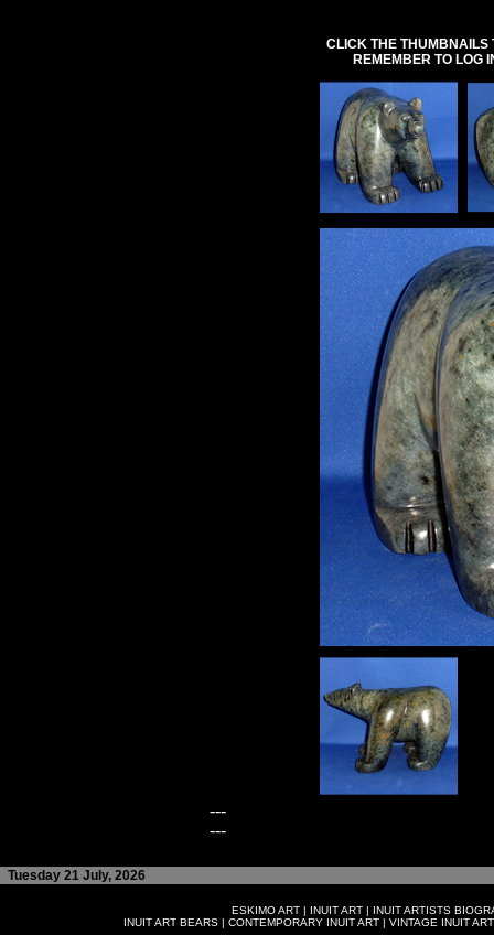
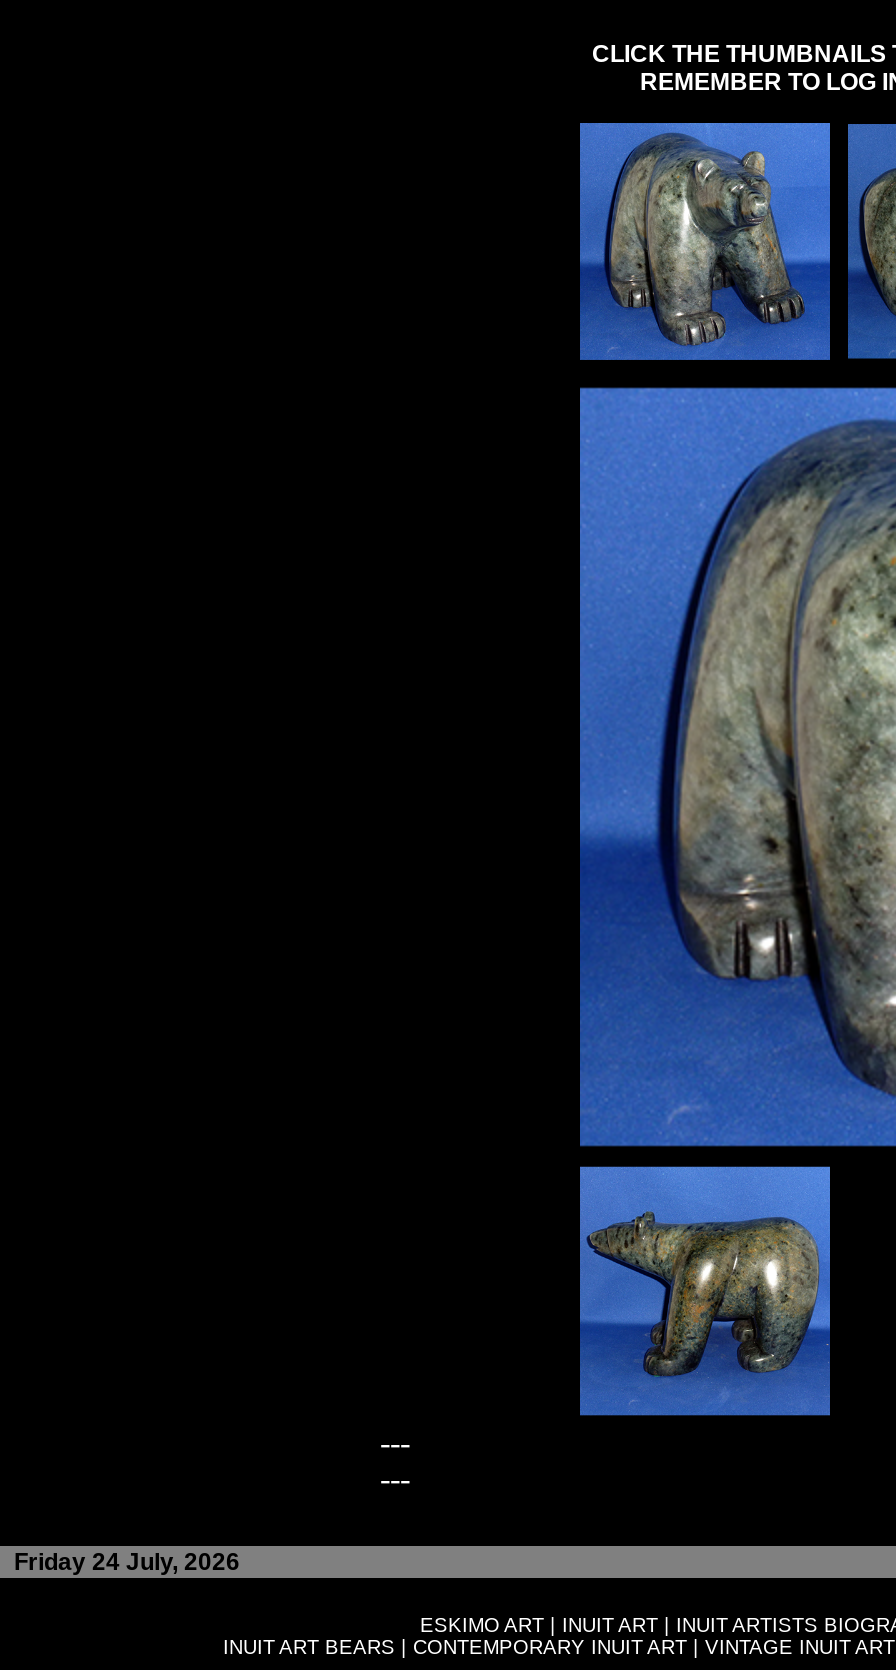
- Tuesday 21 July, 2026
+ Friday 24 July, 2026
